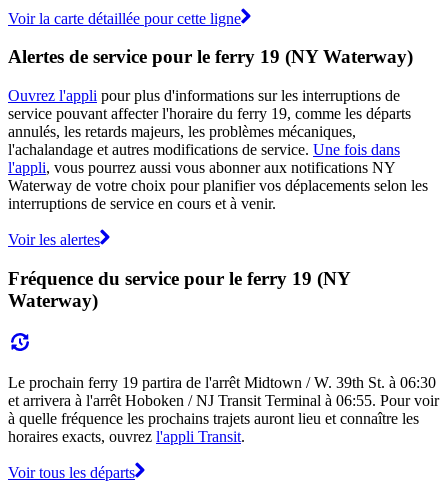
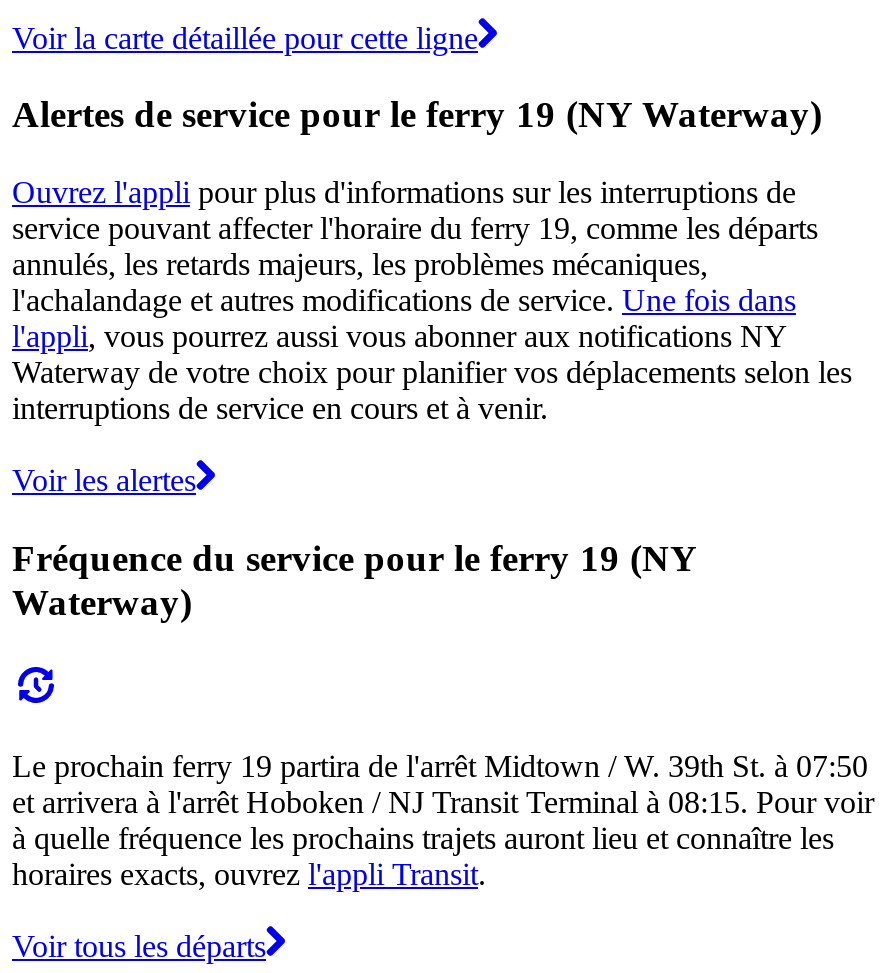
- Le prochain ferry 19 partira de l'arrêt Midtown / W. 39th St. à 06:30
+ Le prochain ferry 19 partira de l'arrêt Midtown / W. 39th St. à 07:50

- et arrivera à l'arrêt Hoboken / NJ Transit Terminal à 06:55. Pour voir
+ et arrivera à l'arrêt Hoboken / NJ Transit Terminal à 08:15. Pour voir
